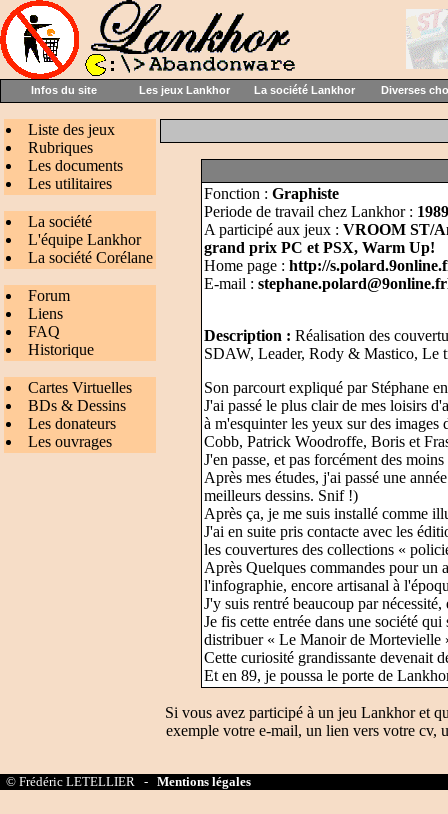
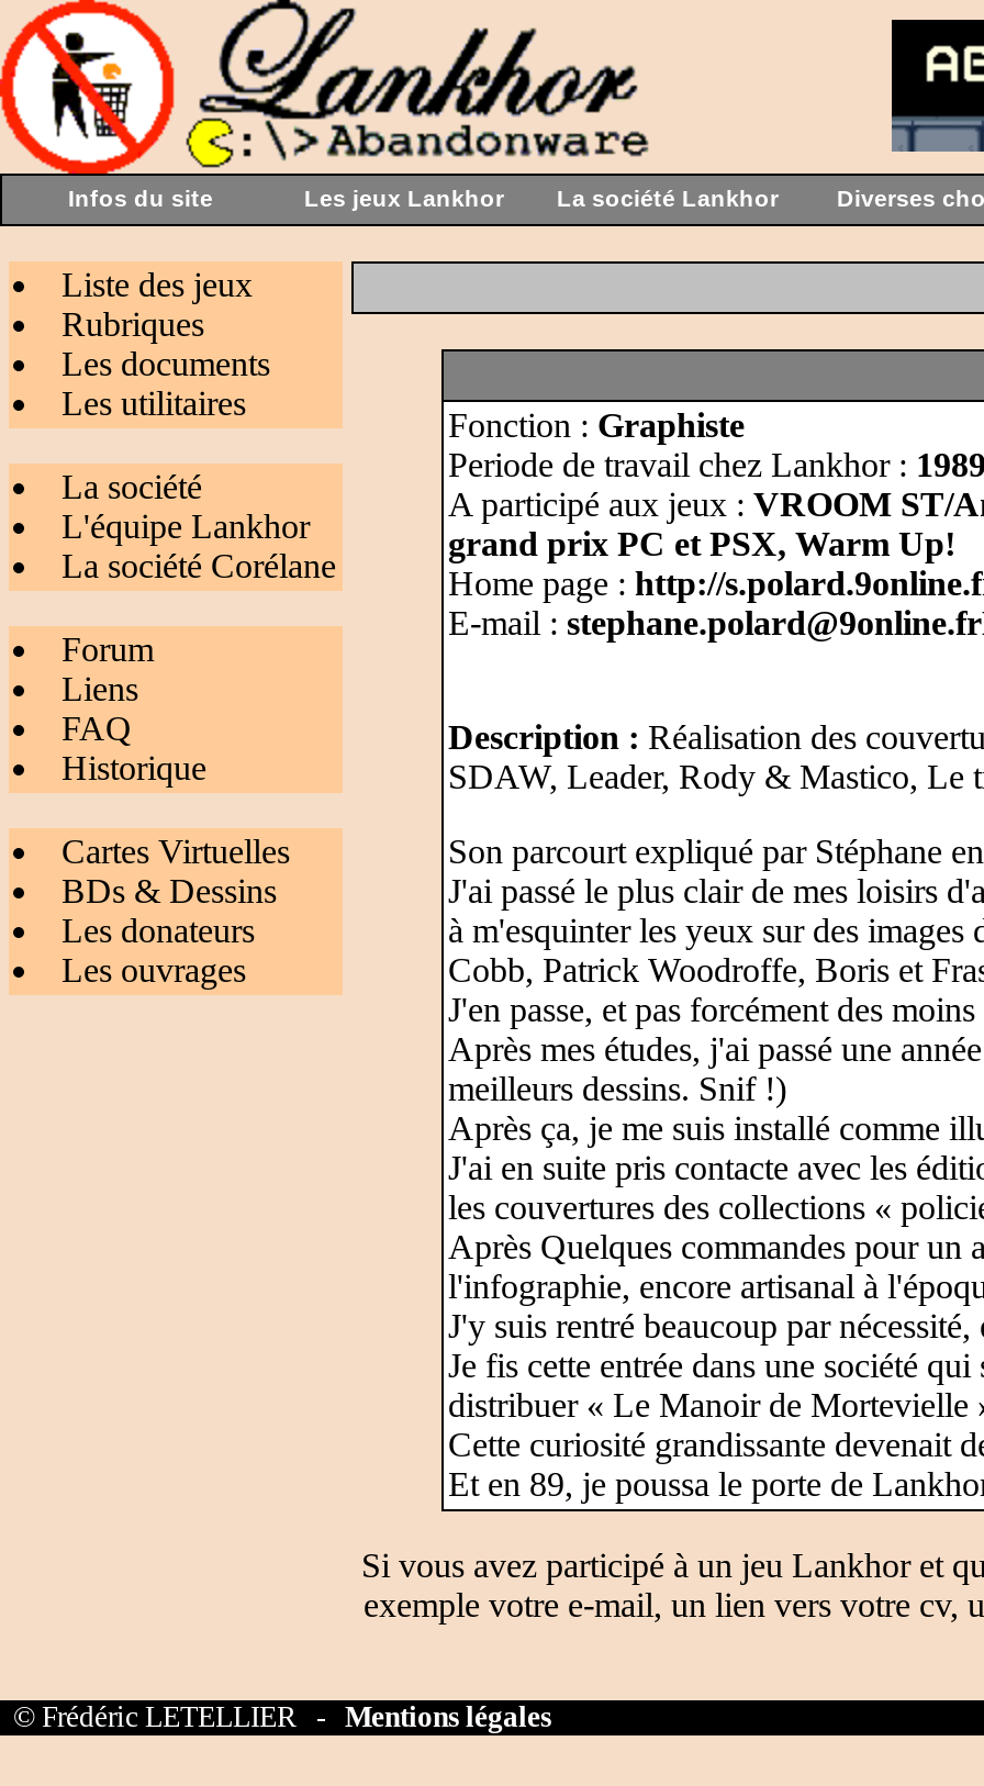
- [image]
+ [image]
